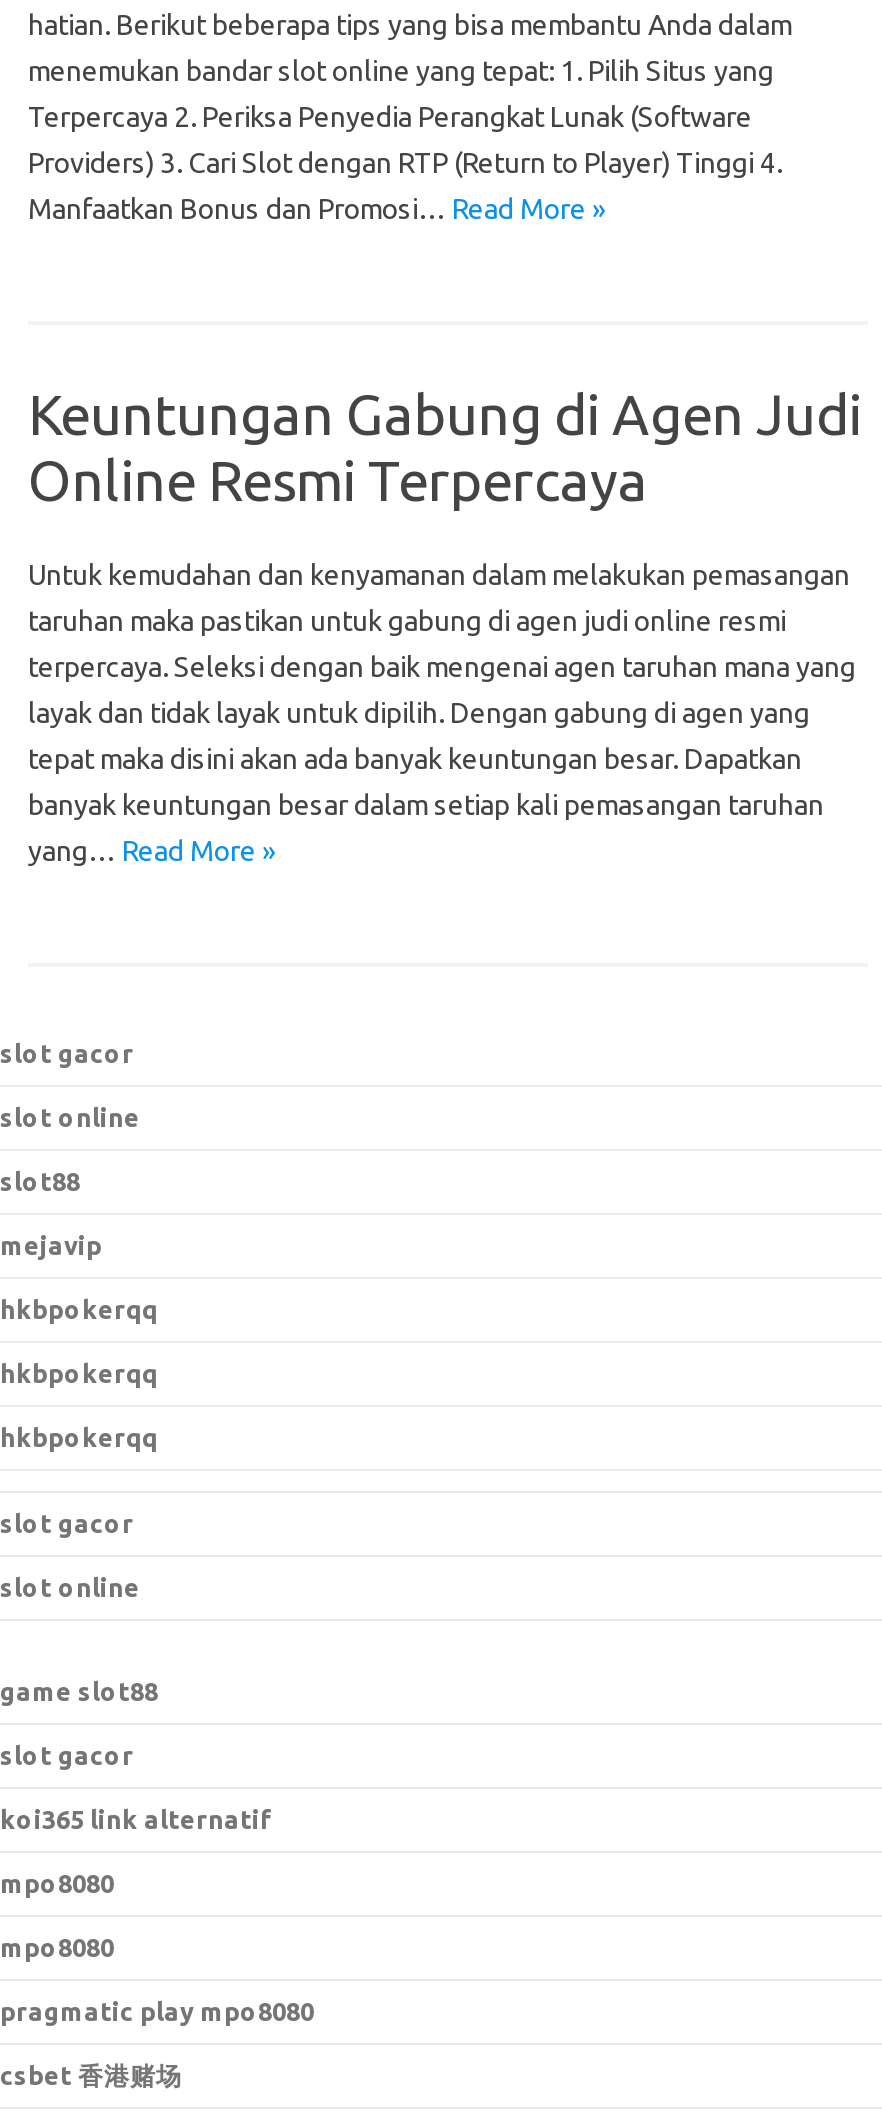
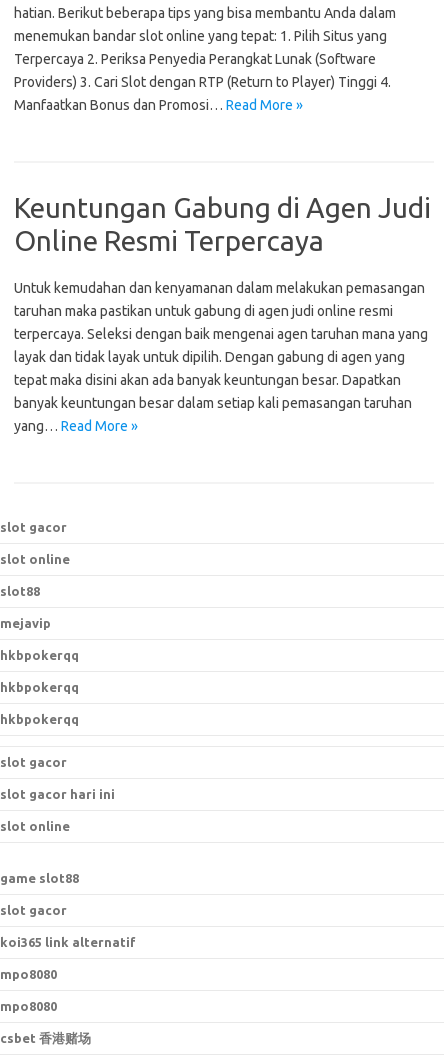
+ slot gacor hari ini

moved down: slot online | game slot88 | slot gacor | koi365 link alternatif | mpo8080 | mpo8080

- pragmatic play mpo8080
